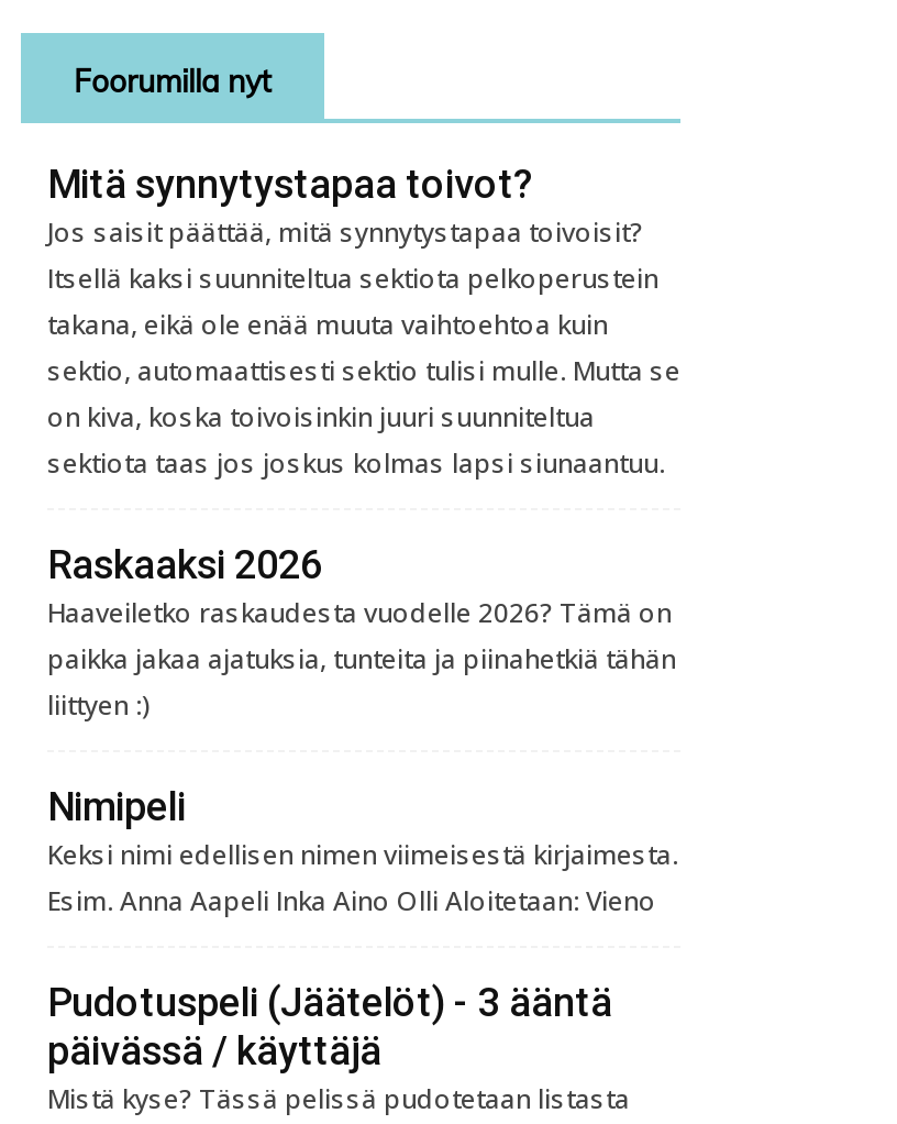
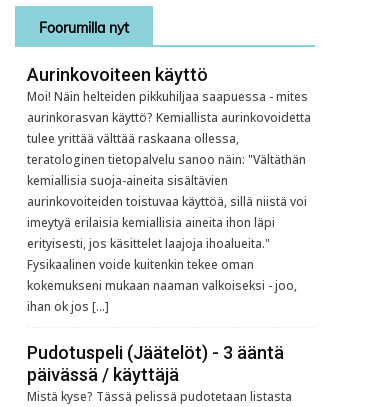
- Mitä synnytystapaa toivot?
- Jos saisit päättää, mitä synnytystapaa toivoisit?
- Itsellä kaksi suunniteltua sektiota pelkoperustein
- takana, eikä ole enää muuta vaihtoehtoa kuin
- sektio, automaattisesti sektio tulisi mulle. Mutta se
- on kiva, koska toivoisinkin juuri suunniteltua
- sektiota taas jos joskus kolmas lapsi siunaantuu.
- Raskaaksi 2026
- Haaveiletko raskaudesta vuodelle 2026? Tämä on
- paikka jakaa ajatuksia, tunteita ja piinahetkiä tähän
- liittyen :)
- Nimipeli
- Keksi nimi edellisen nimen viimeisestä kirjaimesta.
- Esim. Anna Aapeli Inka Aino Olli Aloitetaan: Vieno
+ Aurinkovoiteen käyttö
+ Moi! Näin helteiden pikkuhiljaa saapuessa - mites
+ aurinkorasvan käyttö? Kemiallista aurinkovoidetta
+ tulee yrittää välttää raskaana ollessa,
+ teratologinen tietopalvelu sanoo näin: "Vältäthän
+ kemiallisia suoja-aineita sisältävien
+ aurinkovoiteiden toistuvaa käyttöä, sillä niistä voi
+ imeytyä erilaisia kemiallisia aineita ihon läpi
+ erityisesti, jos käsittelet laajoja ihoalueita."
+ Fysikaalinen voide kuitenkin tekee oman
+ kokemukseni mukaan naaman valkoiseksi - joo,
+ ihan ok jos […]
